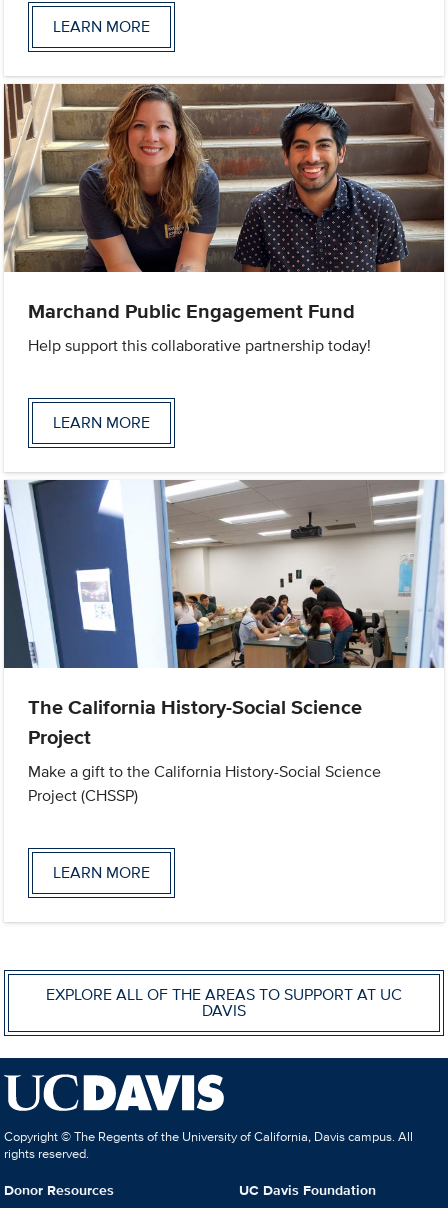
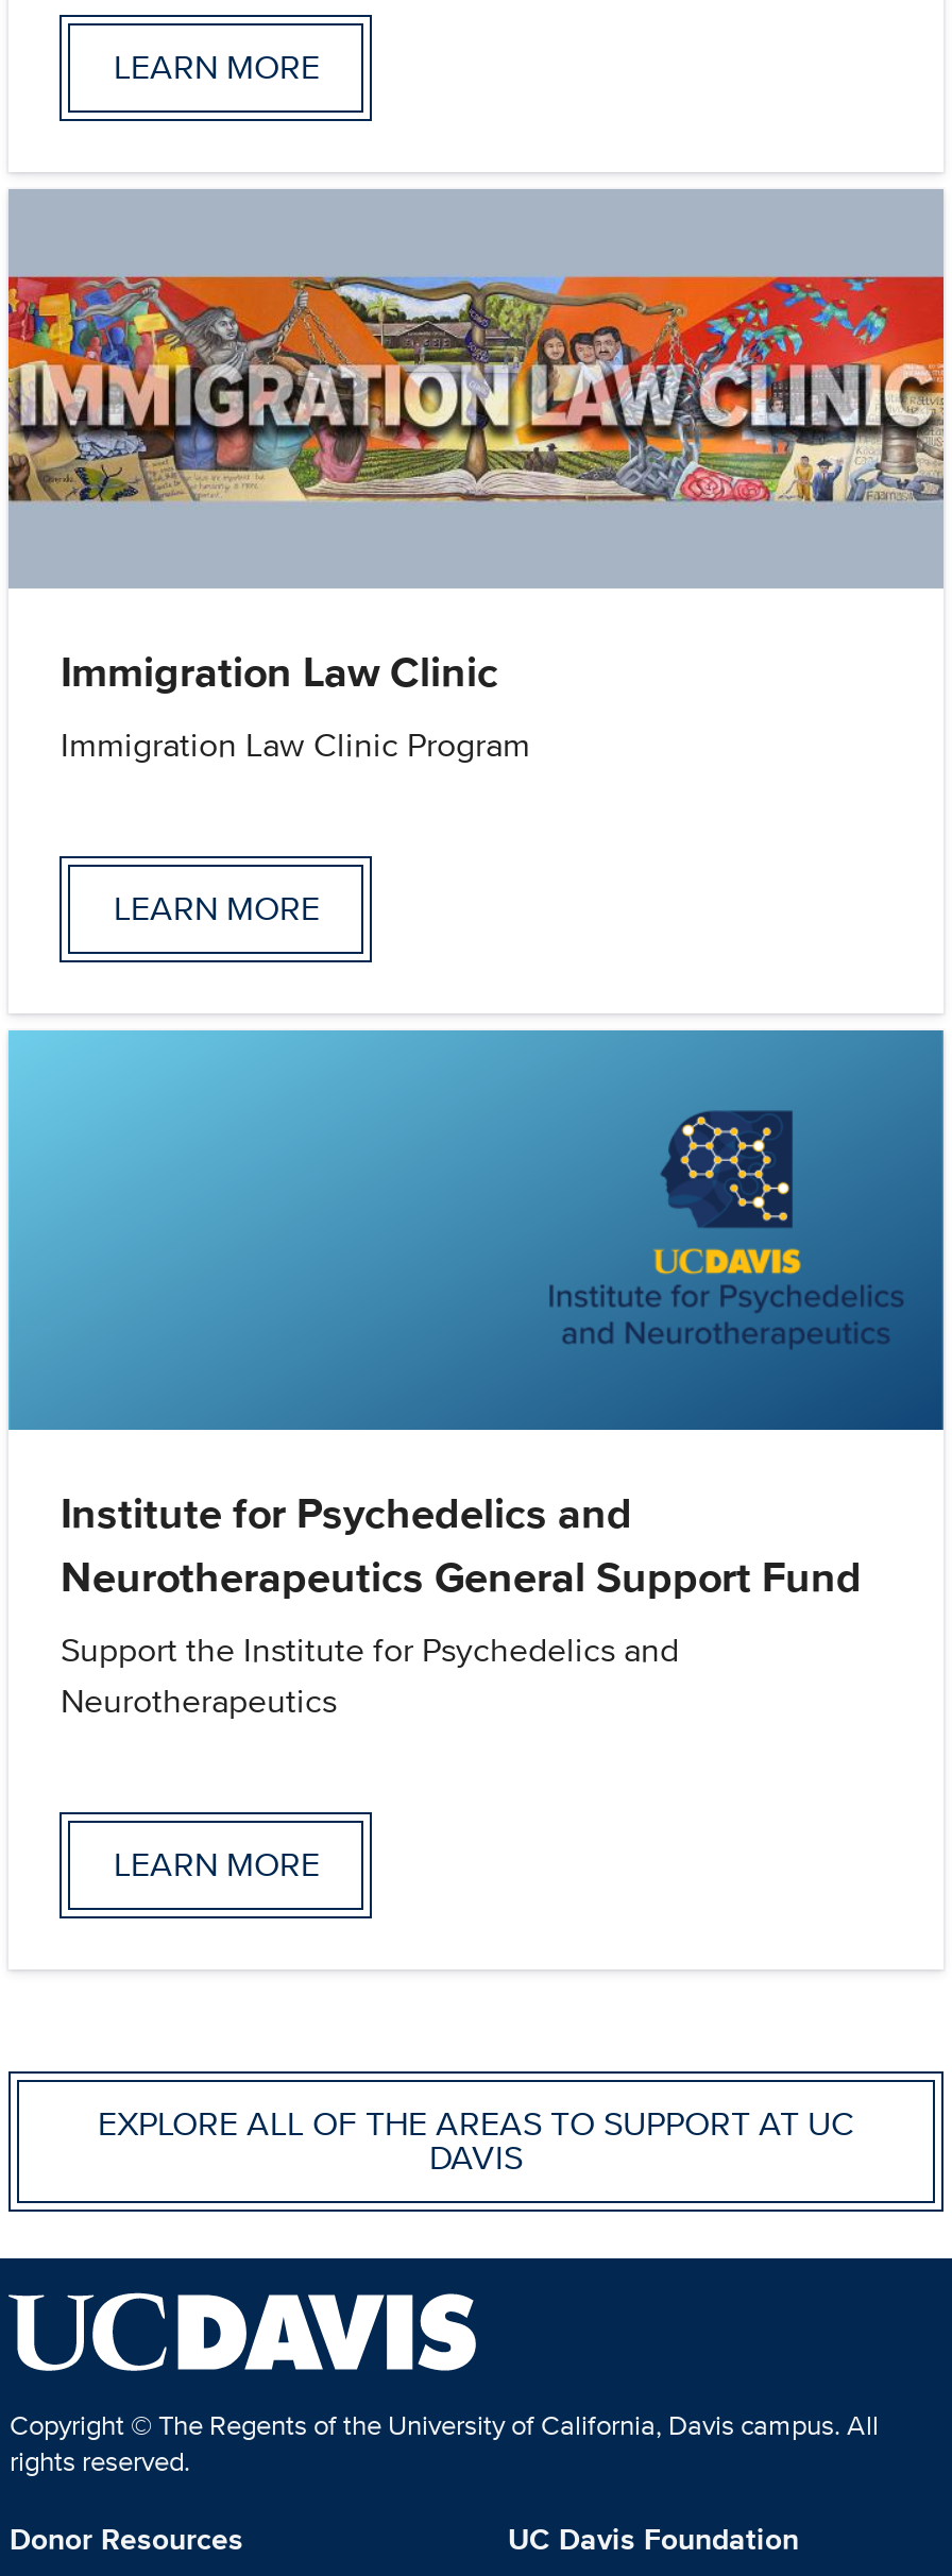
- [image]
- Marchand Public Engagement Fund
- Help support this collaborative partnership today!
+ [image]
+ Immigration Law Clinic
+ Immigration Law Clinic Program

- [image]
- The California History-Social Science
- Project
- Make a gift to the California History-Social Science
- Project (CHSSP)
+ [image]
+ Institute for Psychedelics and
+ Neurotherapeutics General Support Fund
+ Support the Institute for Psychedelics and
+ Neurotherapeutics
